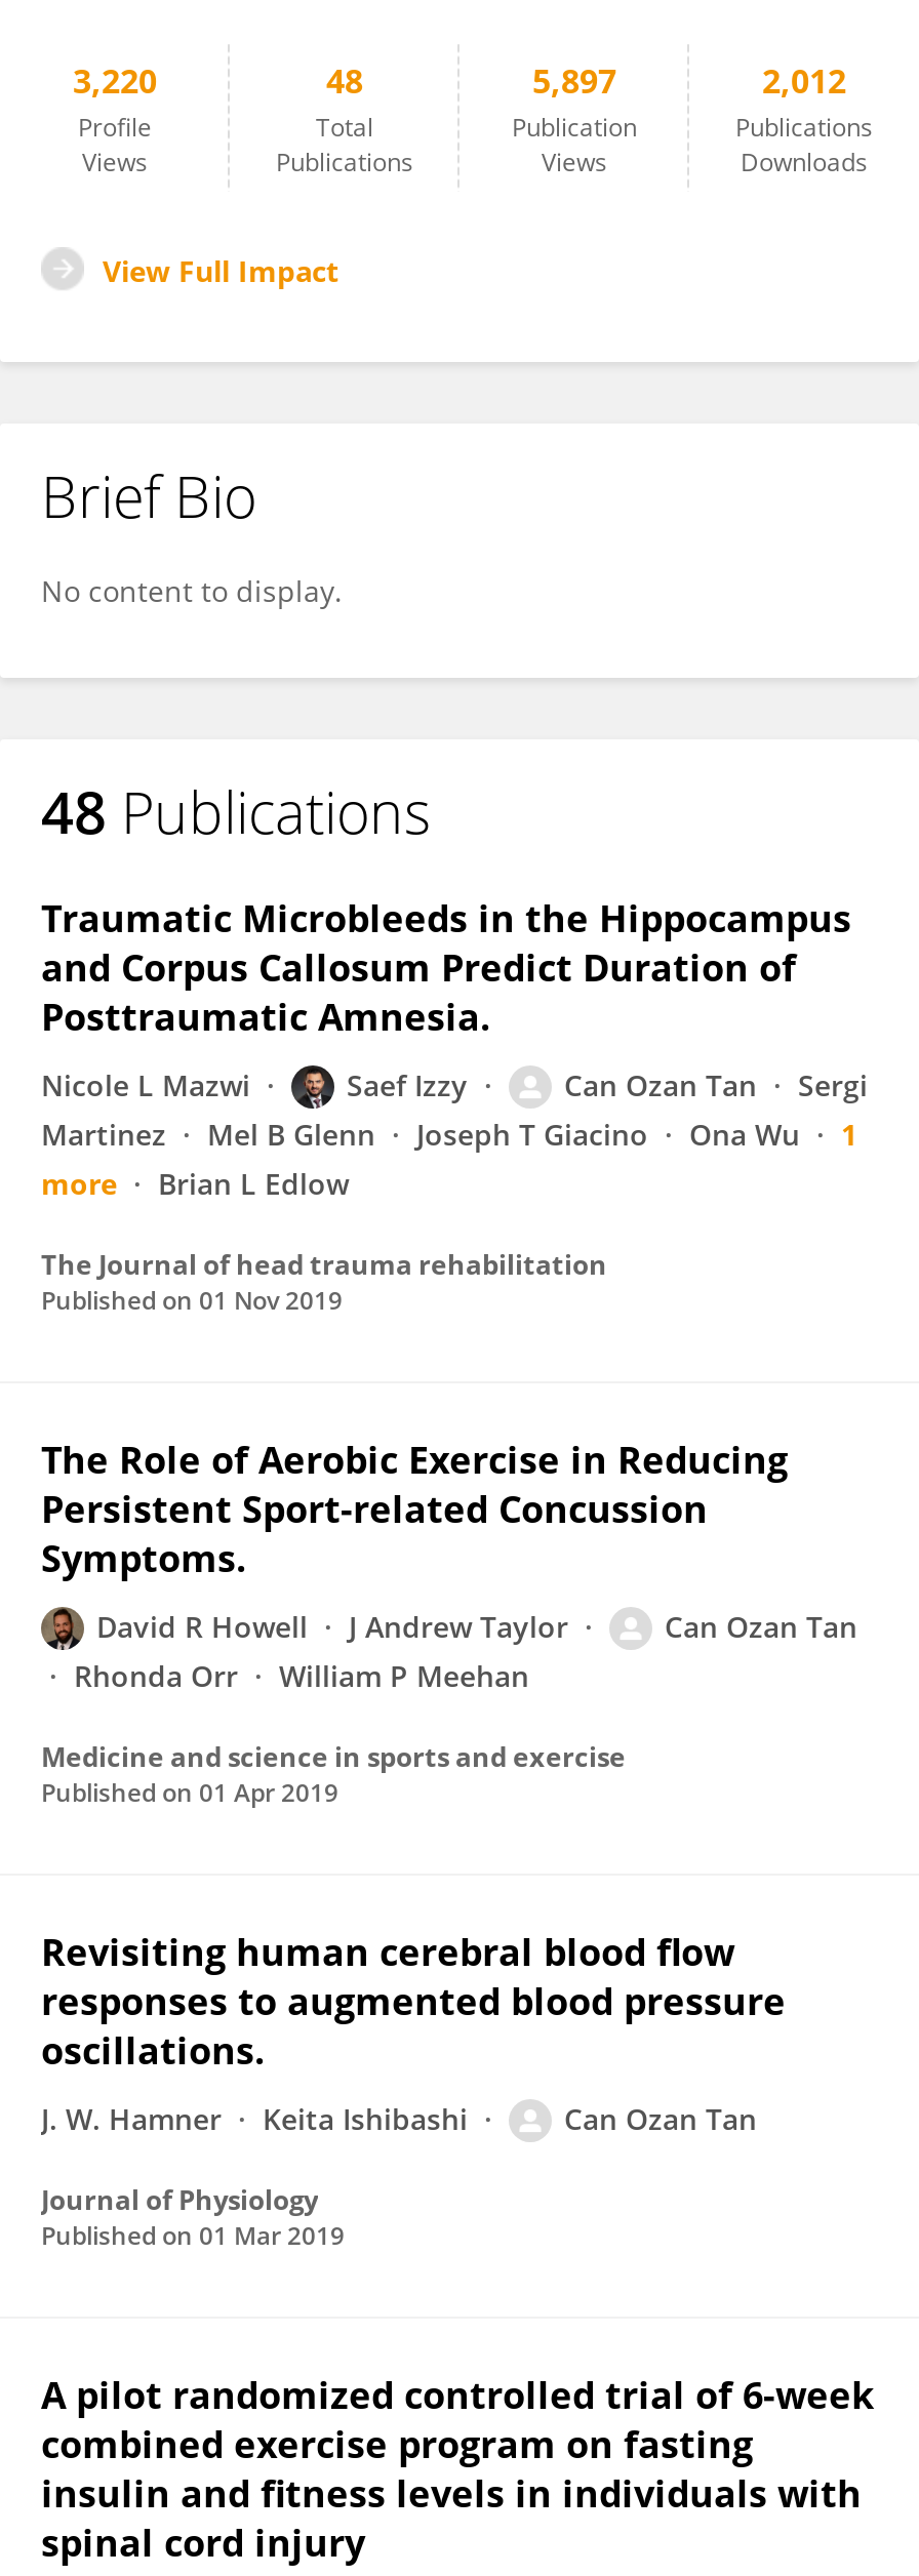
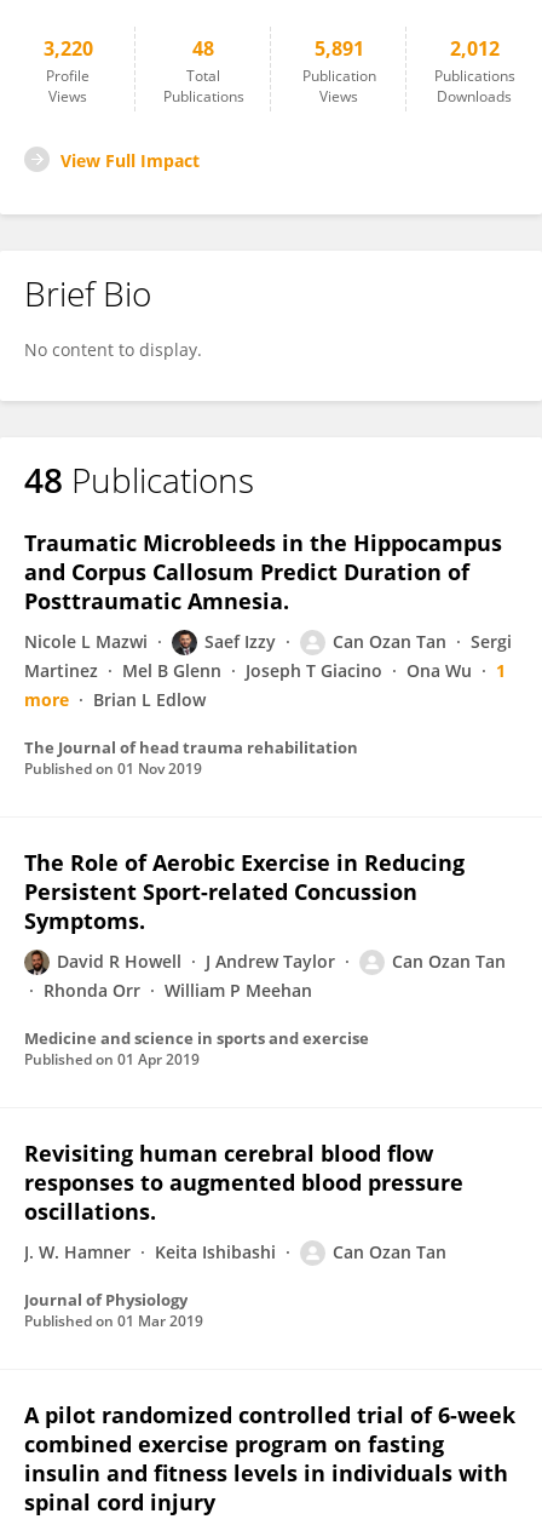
- 5,897
+ 5,891
